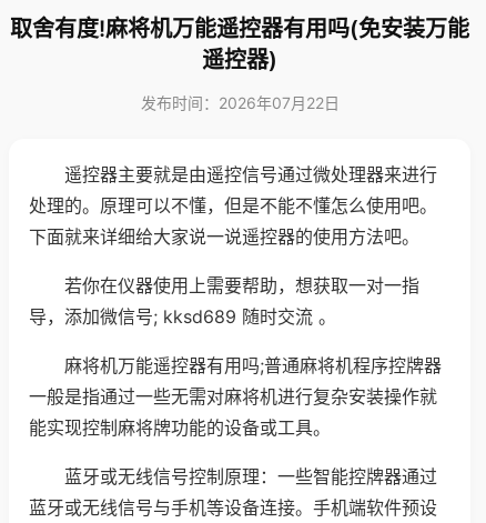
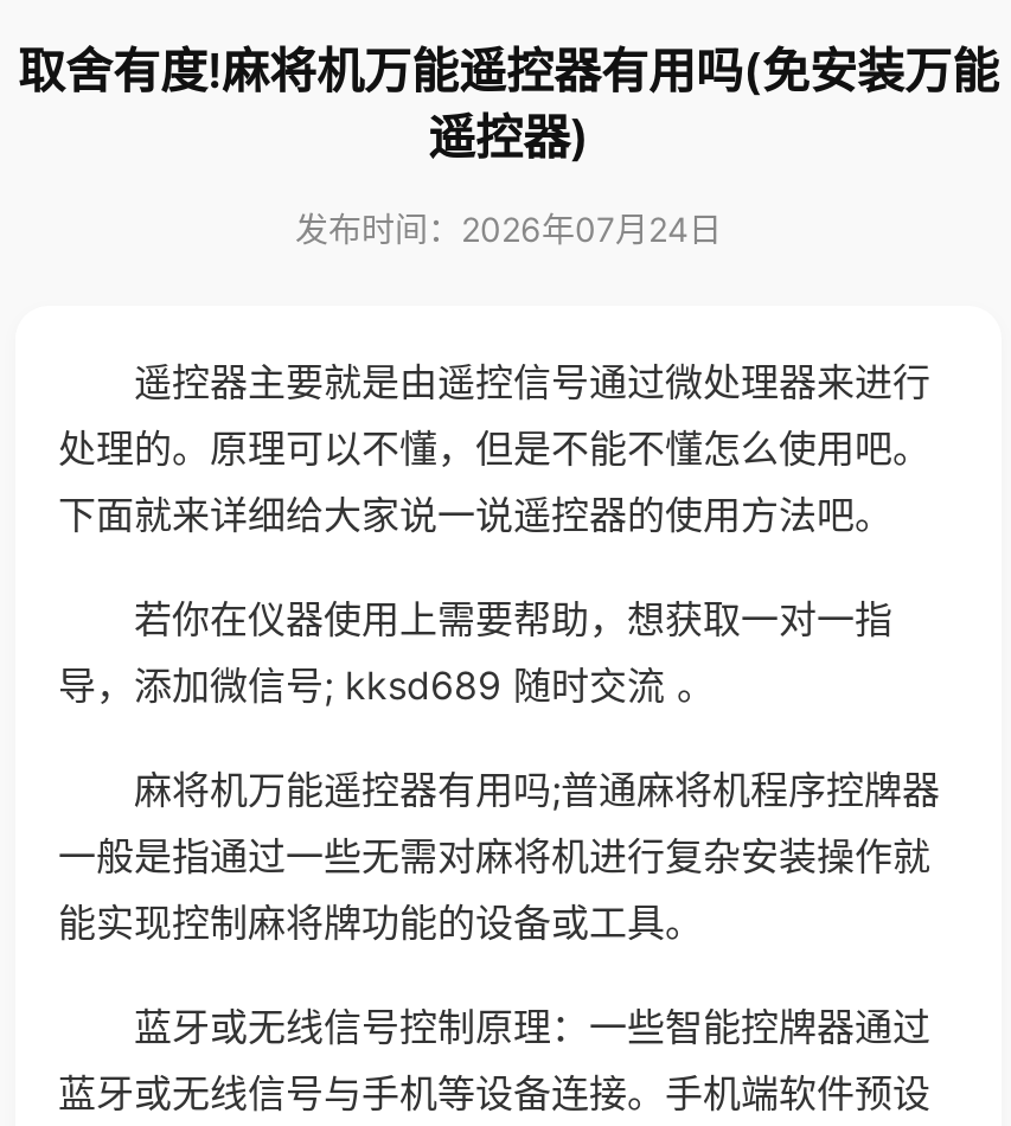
- 发布时间：2026年07月22日
+ 发布时间：2026年07月24日
